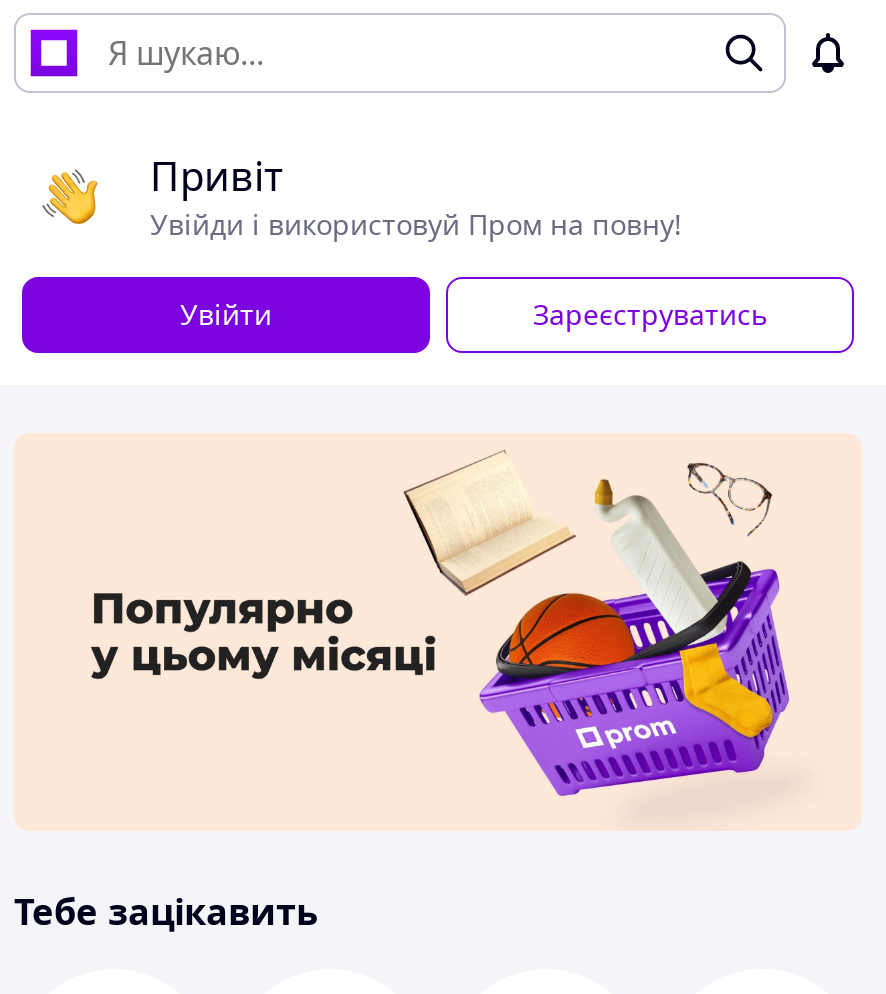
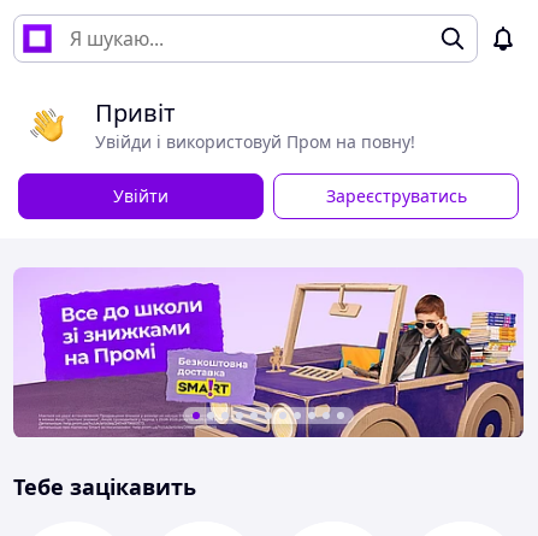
- [image]
+ [image]
